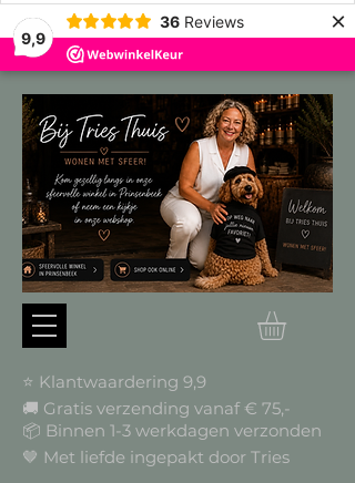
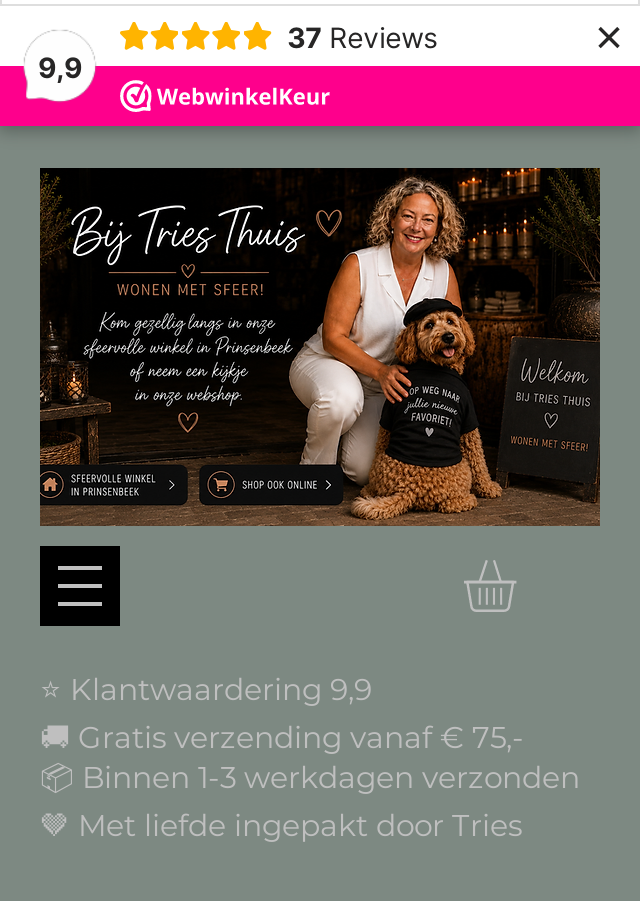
- 36 Reviews
+ 37 Reviews
